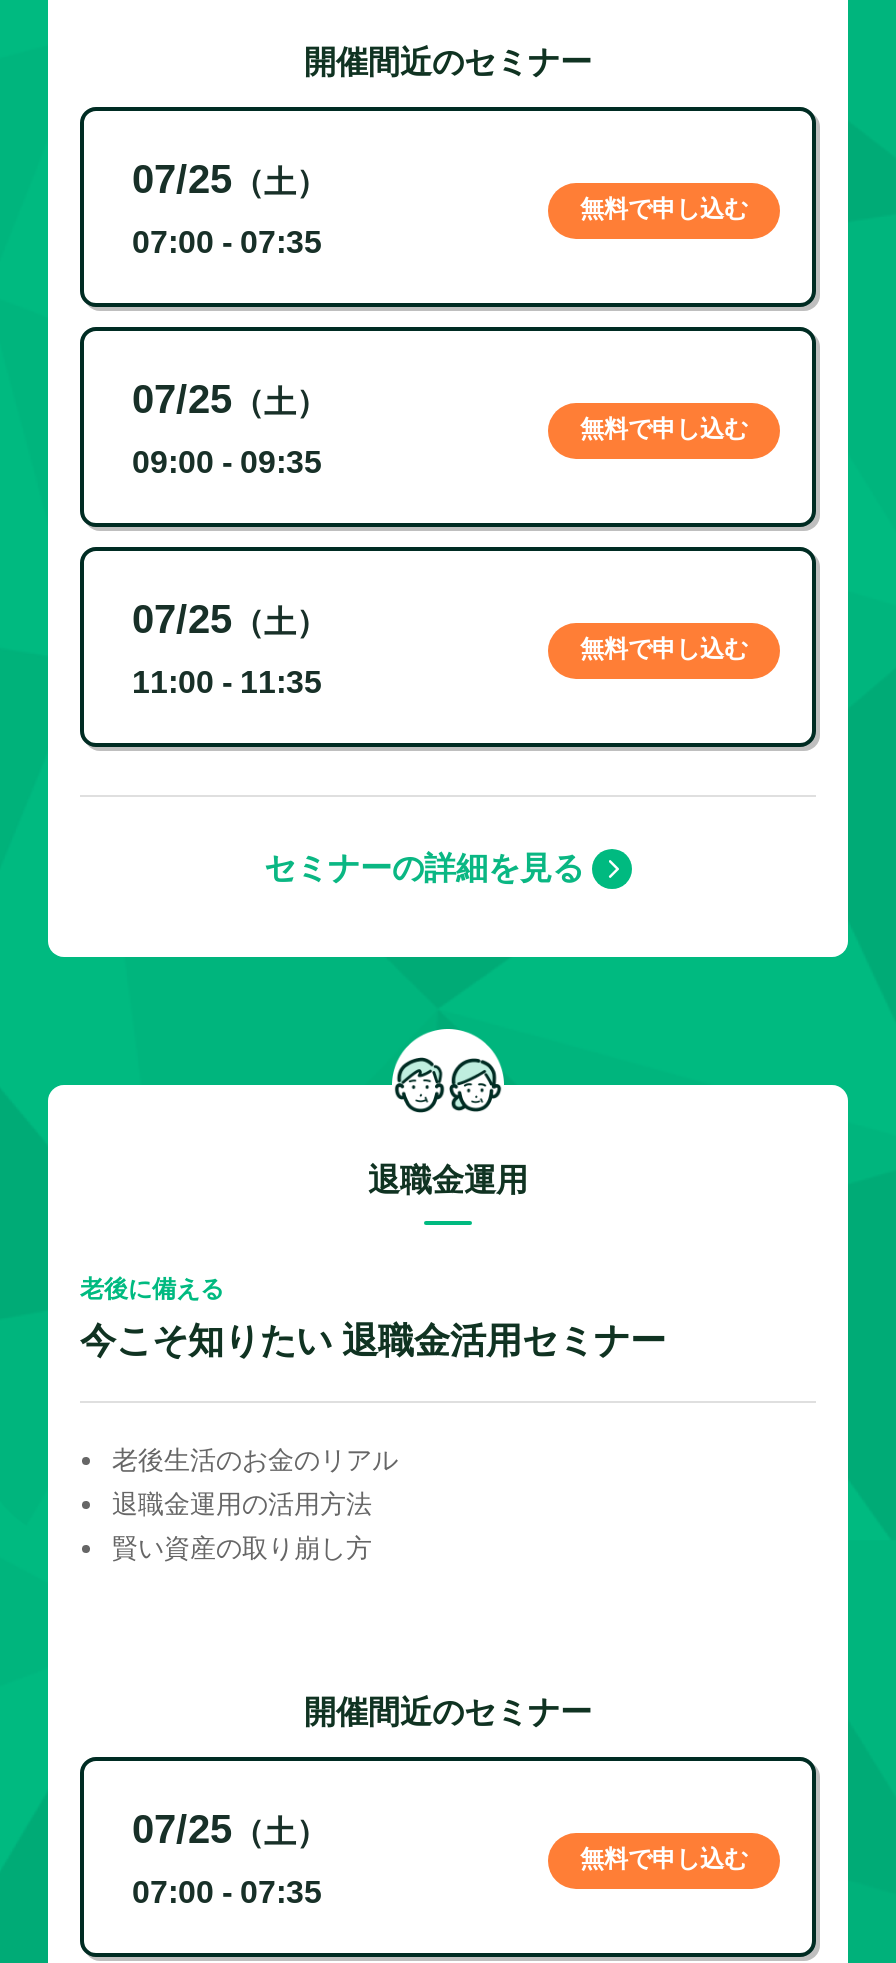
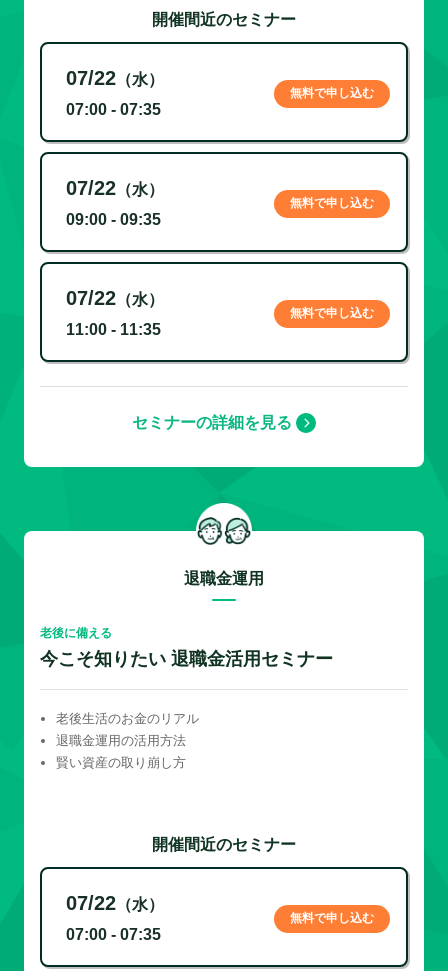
- 07/25（土）
+ 07/22（水）

- 07/25（土）
+ 07/22（水）

- 07/25（土）
+ 07/22（水）

- 07/25（土）
+ 07/22（水）
